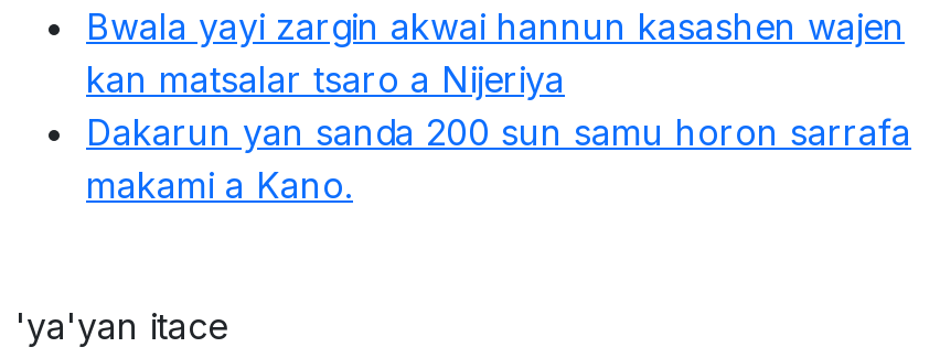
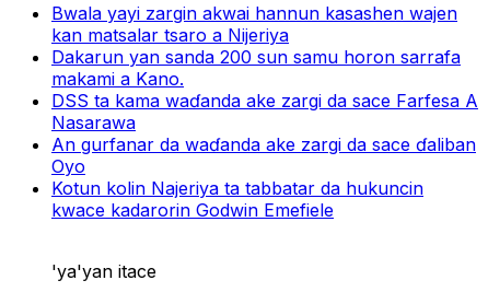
+ DSS ta kama waɗanda ake zargi da sace Farfesa A
+ Nasarawa
+ An gurfanar da waɗanda ake zargi da sace ɗaliban
+ Oyo
+ Kotun kolin Najeriya ta tabbatar da hukuncin
+ kwace kadarorin Godwin Emefiele
